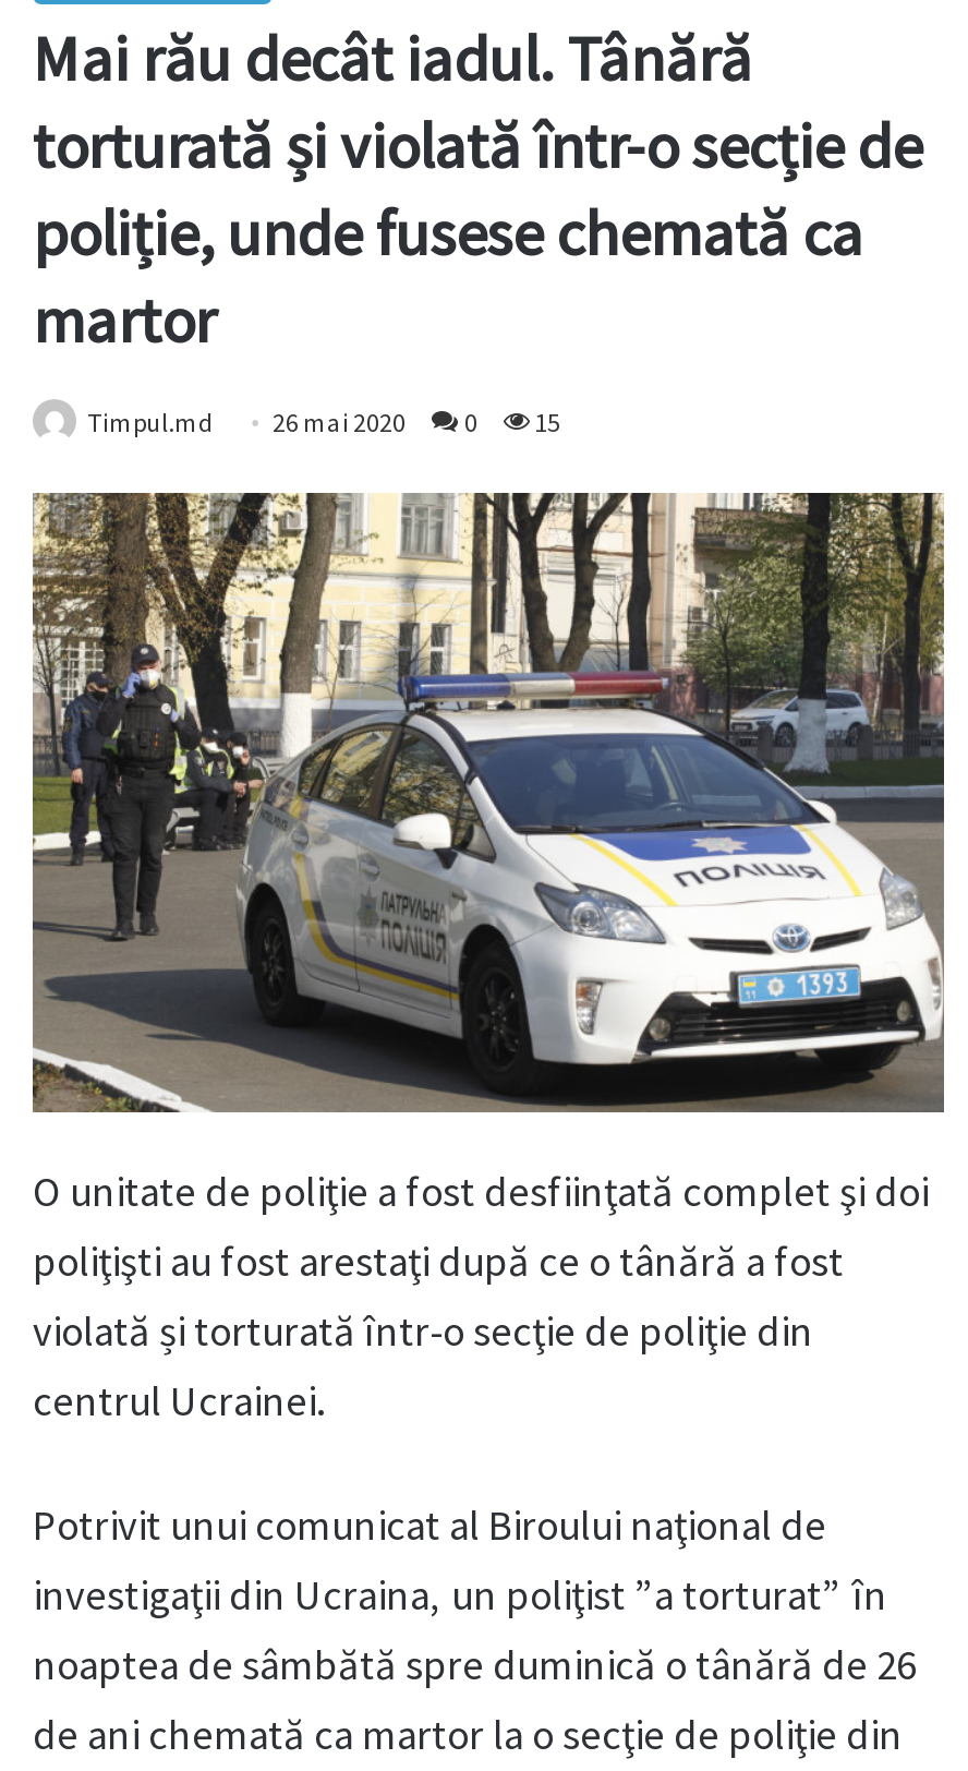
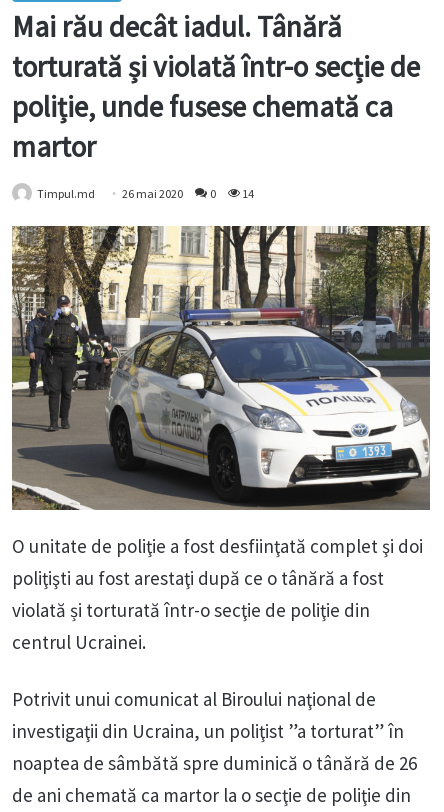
- Timpul.md 26 mai 2020 0 15
+ Timpul.md 26 mai 2020 0 14
